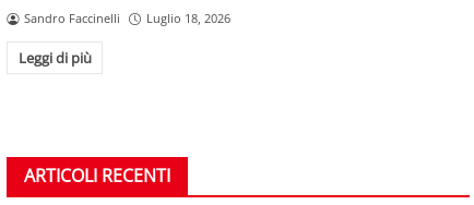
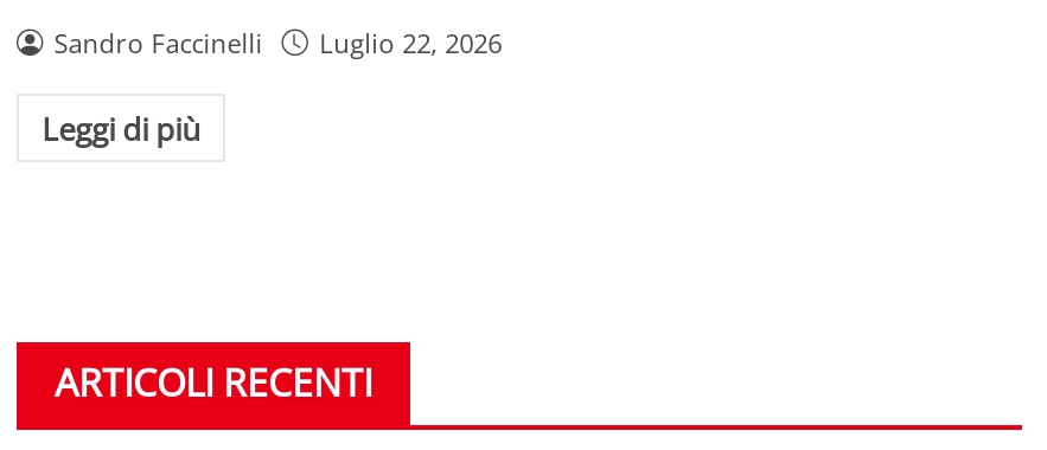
- Sandro Faccinelli Luglio 18, 2026
+ Sandro Faccinelli Luglio 22, 2026
